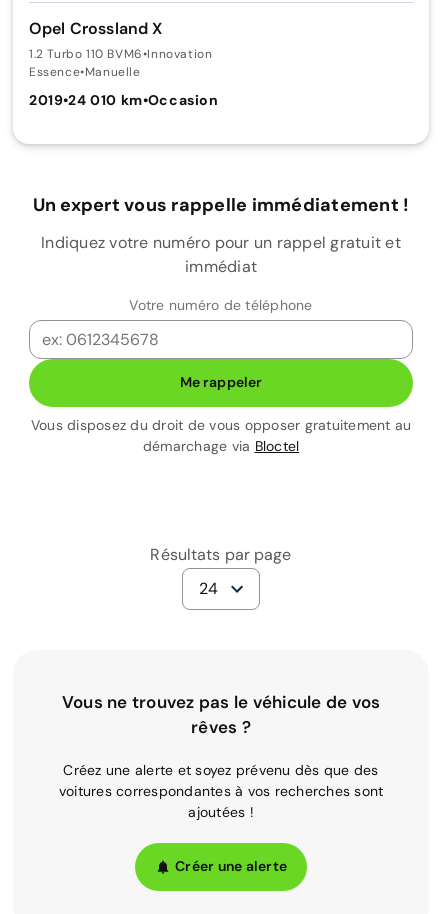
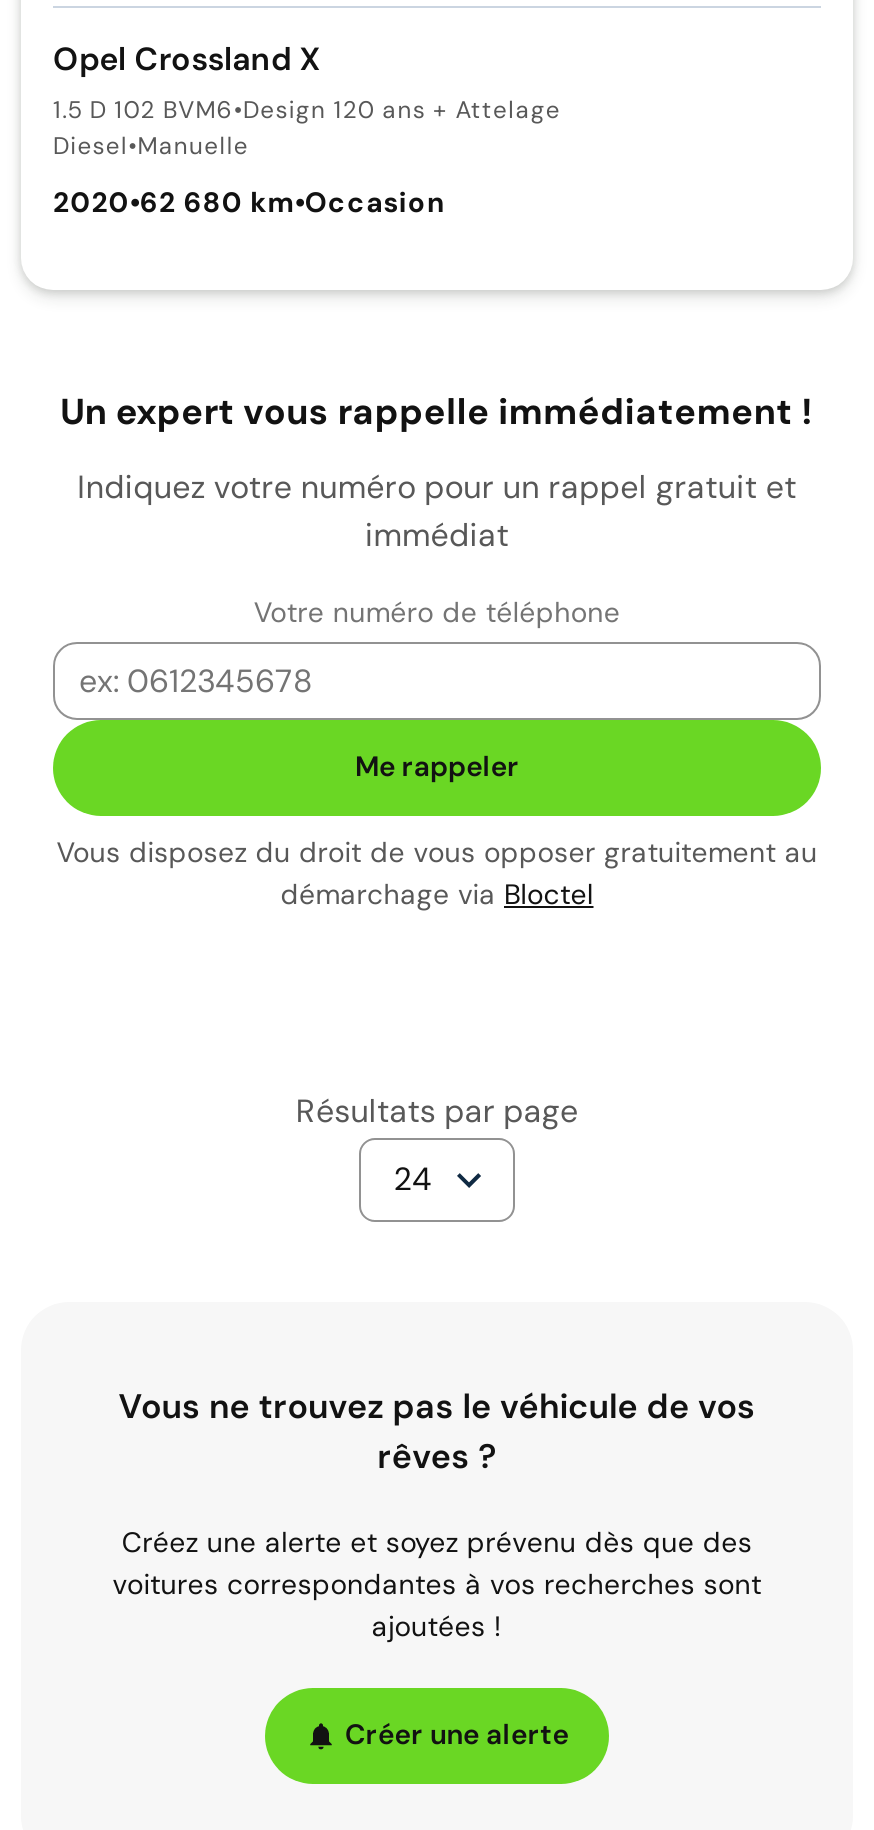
- 1.2 Turbo 110 BVM6•Innovation
- Essence•Manuelle
+ 1.5 D 102 BVM6•Design 120 ans + Attelage
+ Diesel•Manuelle

- 2019•24 010 km•Occasion
+ 2020•62 680 km•Occasion
